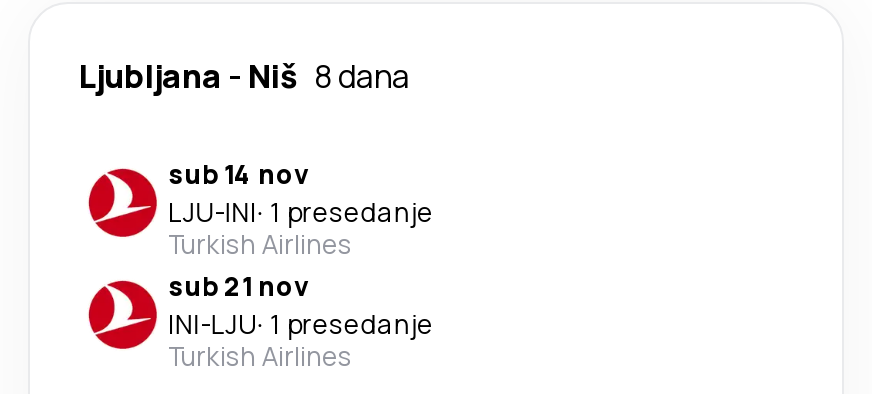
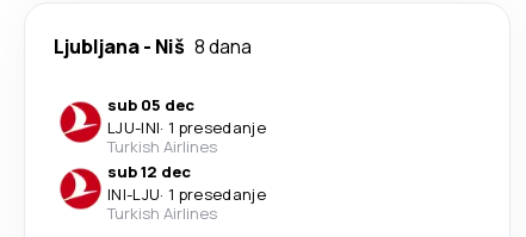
- sub 14 nov
+ sub 05 dec

- sub 21 nov
+ sub 12 dec
